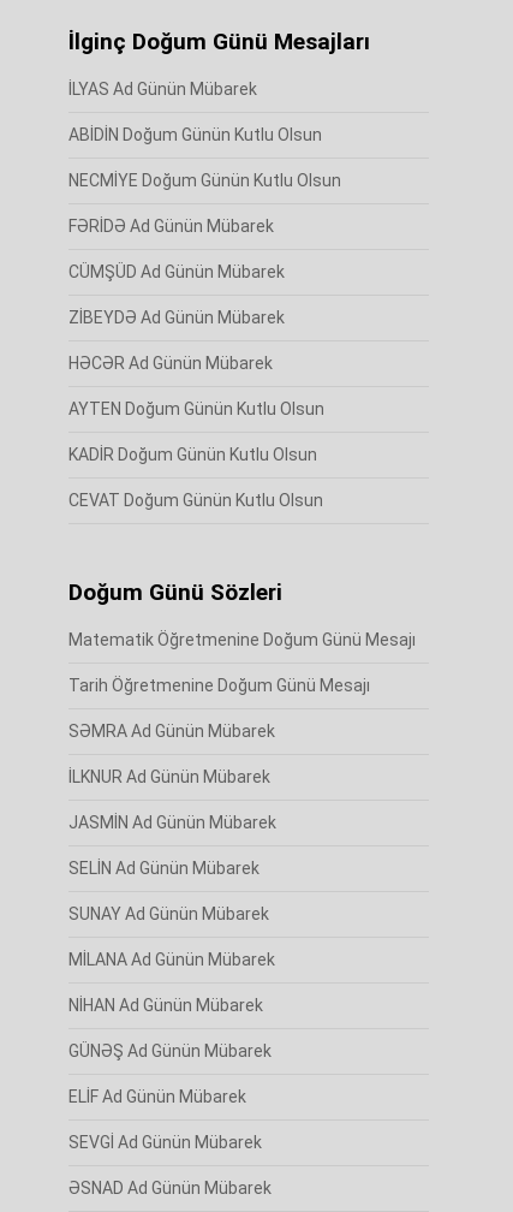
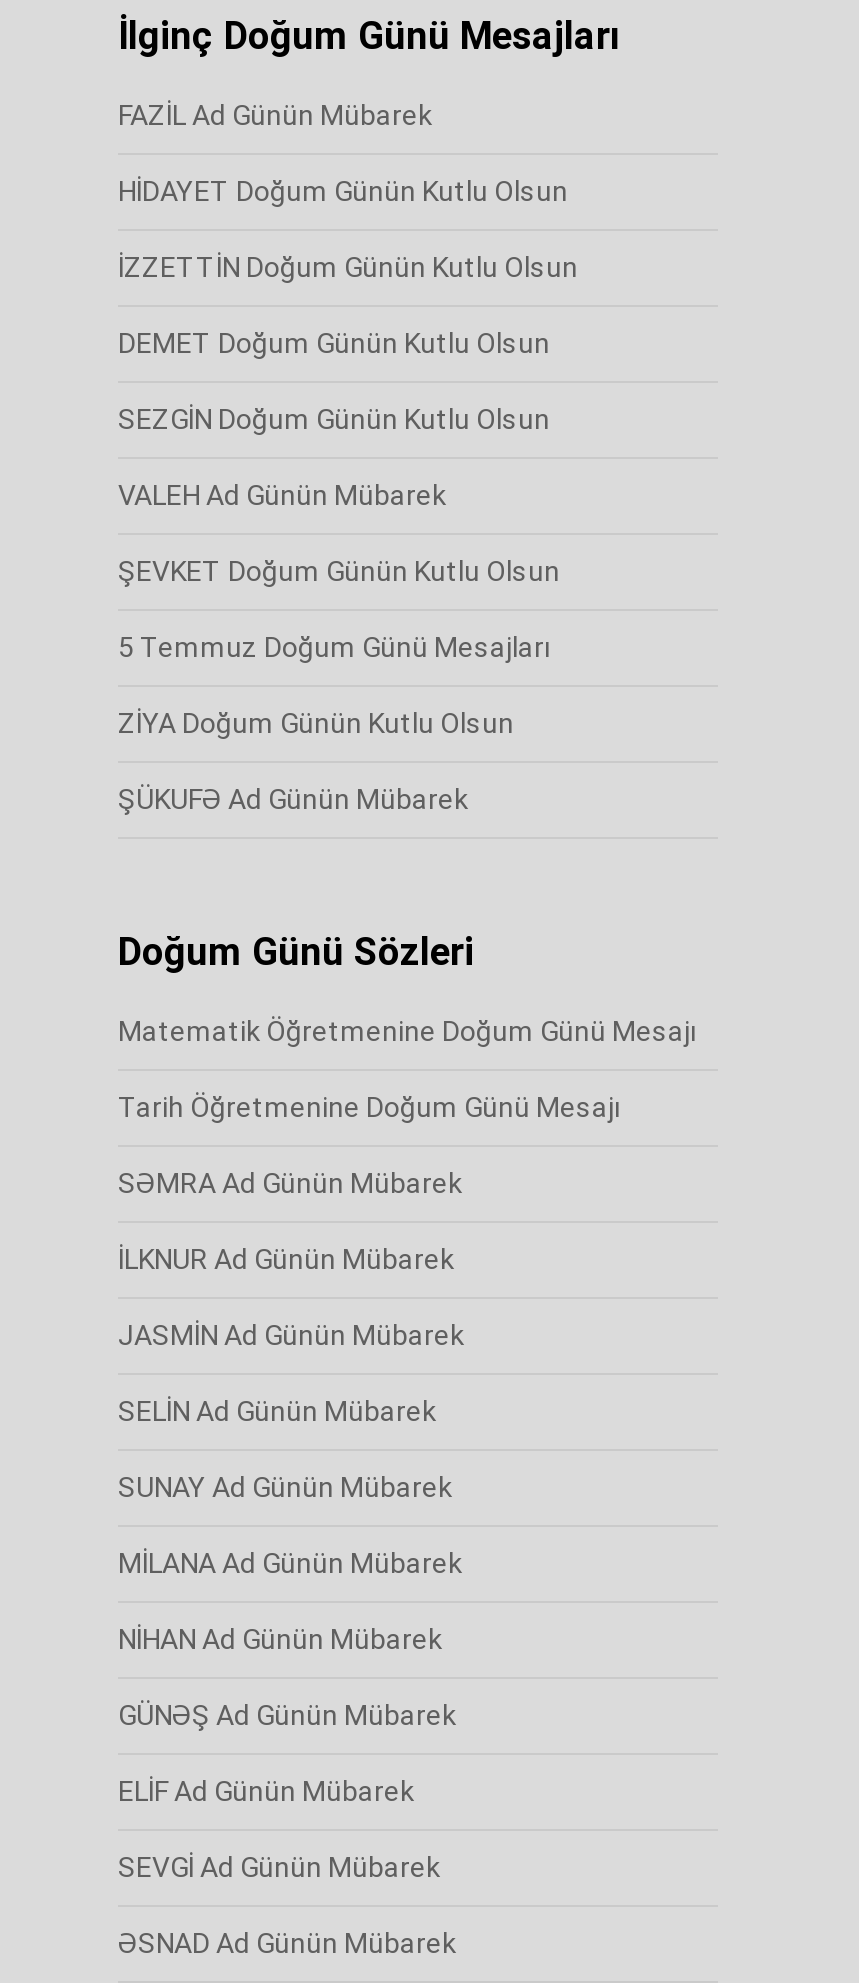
- İLYAS Ad Günün Mübarek
+ FAZİL Ad Günün Mübarek

- ABİDİN Doğum Günün Kutlu Olsun
+ HİDAYET Doğum Günün Kutlu Olsun

- NECMİYE Doğum Günün Kutlu Olsun
+ İZZETTİN Doğum Günün Kutlu Olsun

- FƏRİDƏ Ad Günün Mübarek
+ DEMET Doğum Günün Kutlu Olsun

- CÜMŞÜD Ad Günün Mübarek
+ SEZGİN Doğum Günün Kutlu Olsun

- ZİBEYDƏ Ad Günün Mübarek
+ VALEH Ad Günün Mübarek

- HƏCƏR Ad Günün Mübarek
+ ŞEVKET Doğum Günün Kutlu Olsun

- AYTEN Doğum Günün Kutlu Olsun
+ 5 Temmuz Doğum Günü Mesajları

- KADİR Doğum Günün Kutlu Olsun
+ ZİYA Doğum Günün Kutlu Olsun

- CEVAT Doğum Günün Kutlu Olsun
+ ŞÜKUFƏ Ad Günün Mübarek
